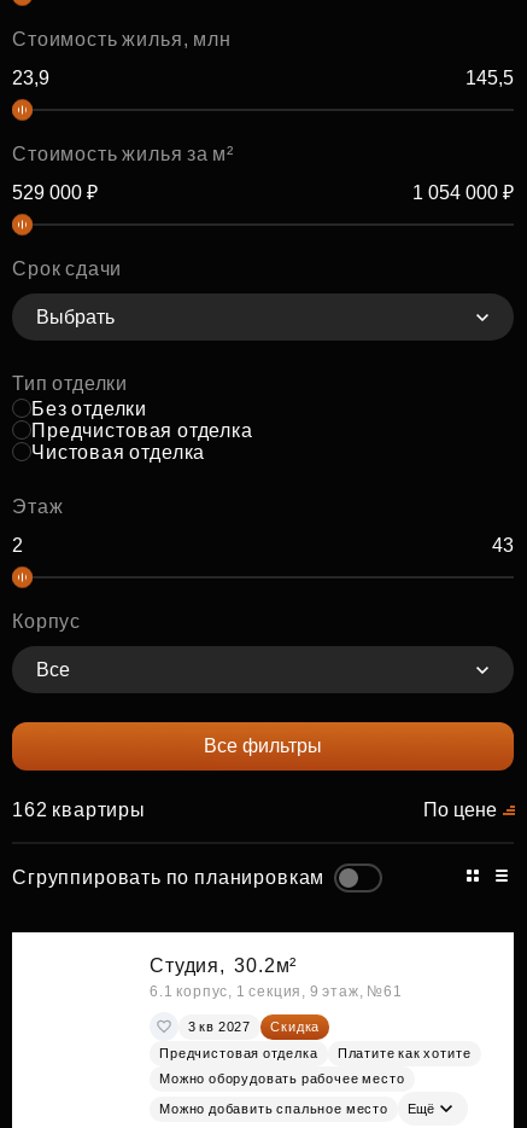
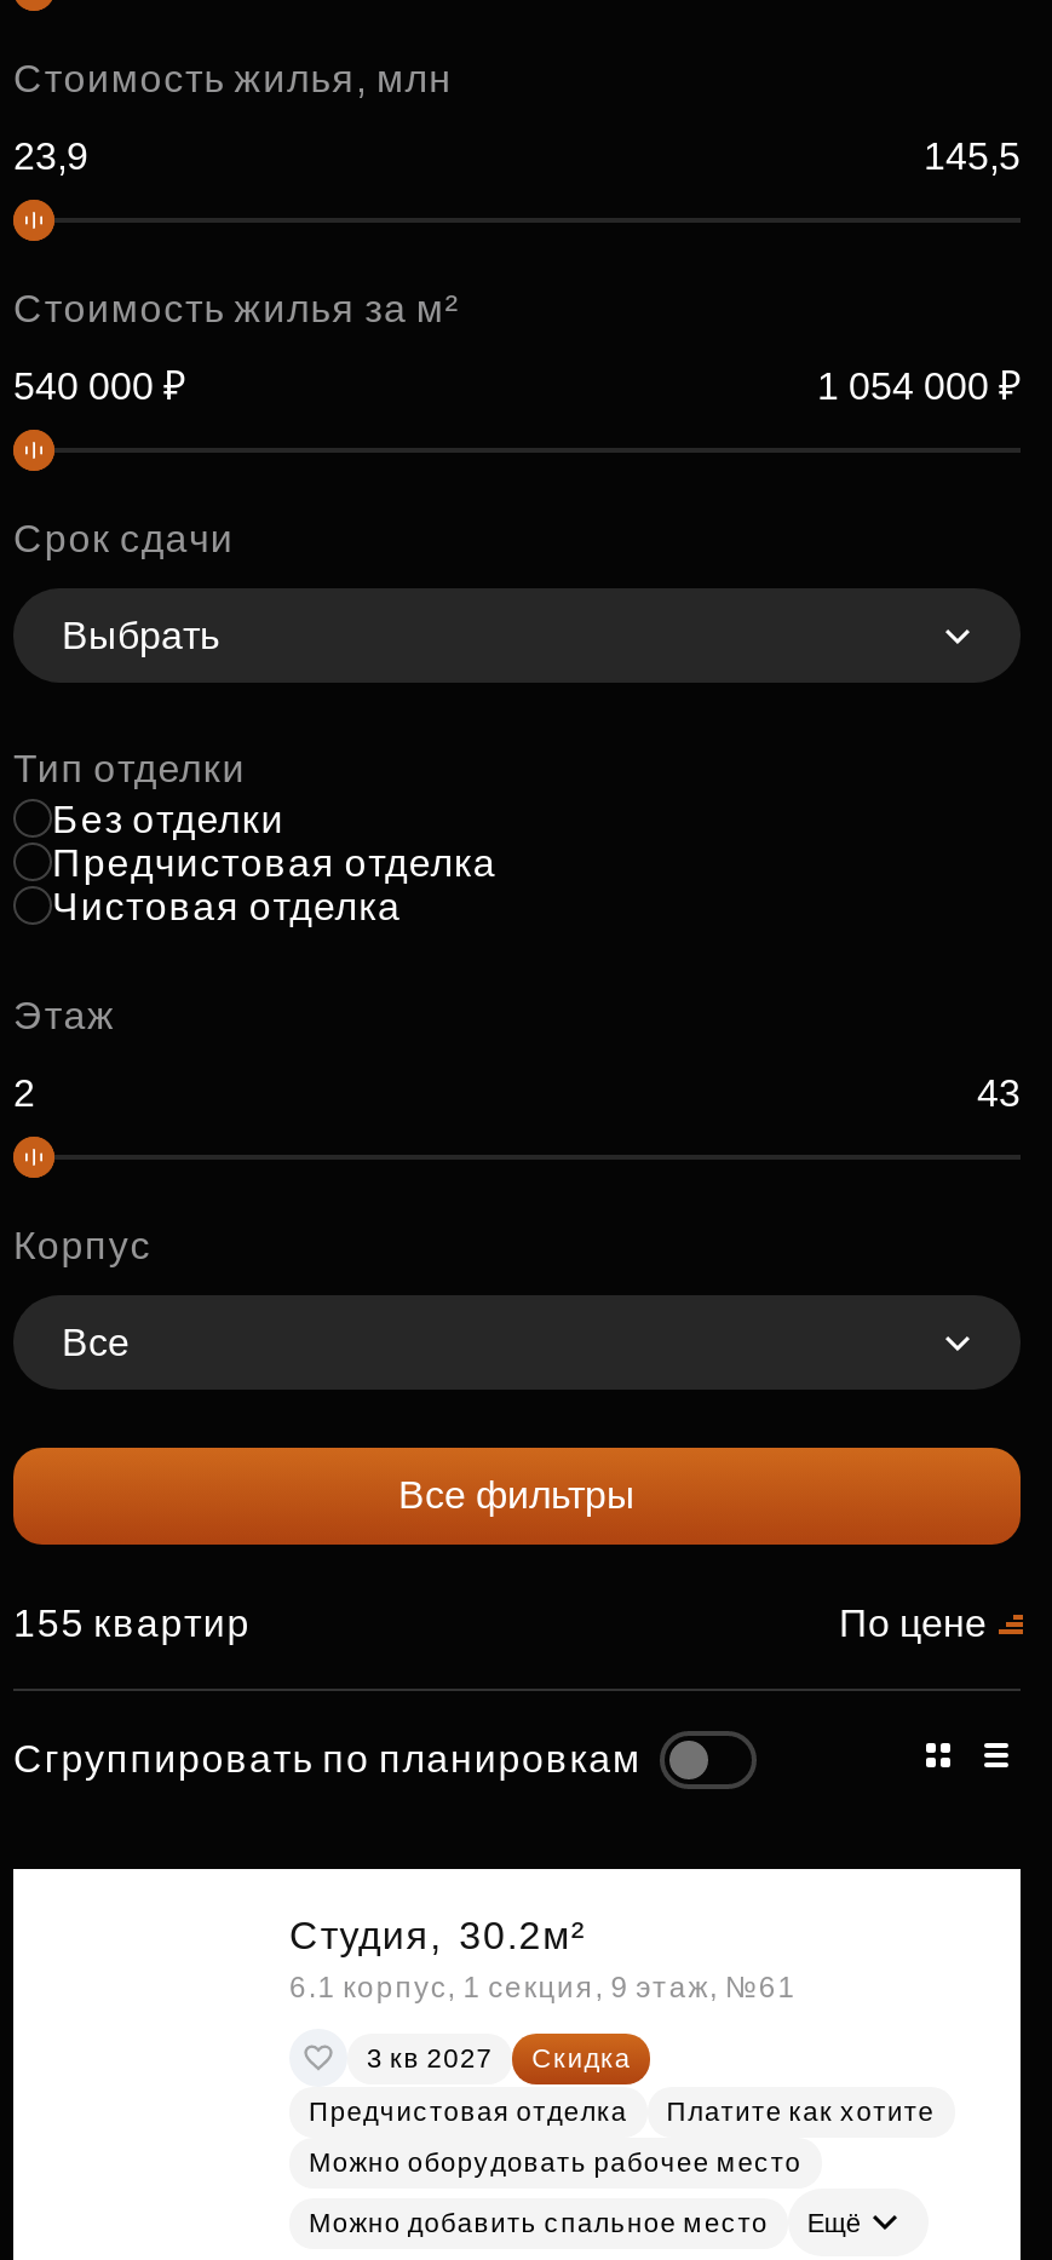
- 162 квартиры
+ 155 квартир
